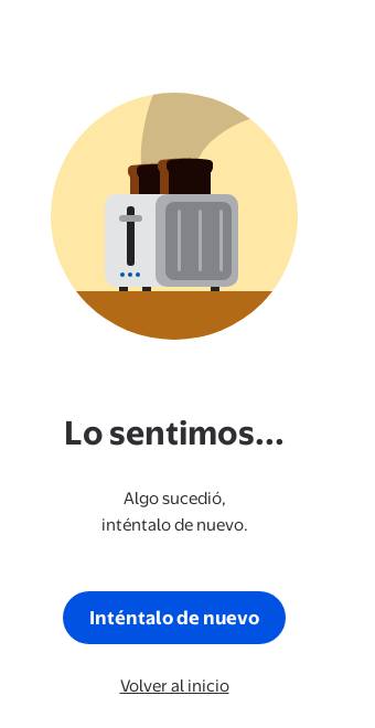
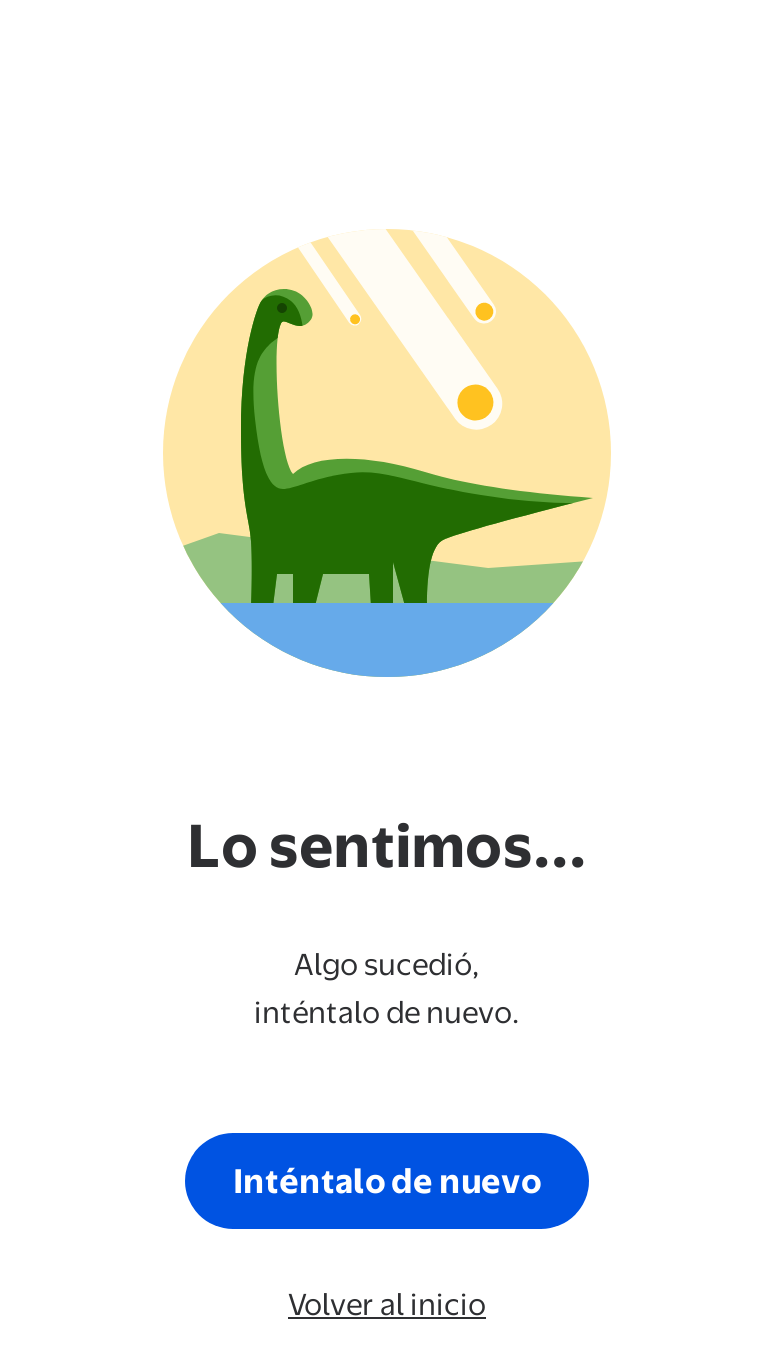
- [image]
+ [image]
